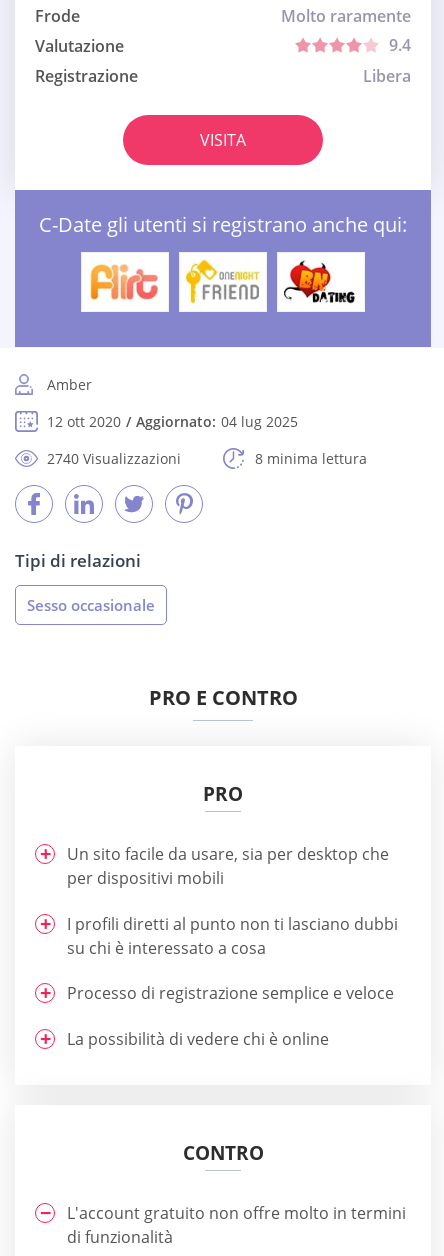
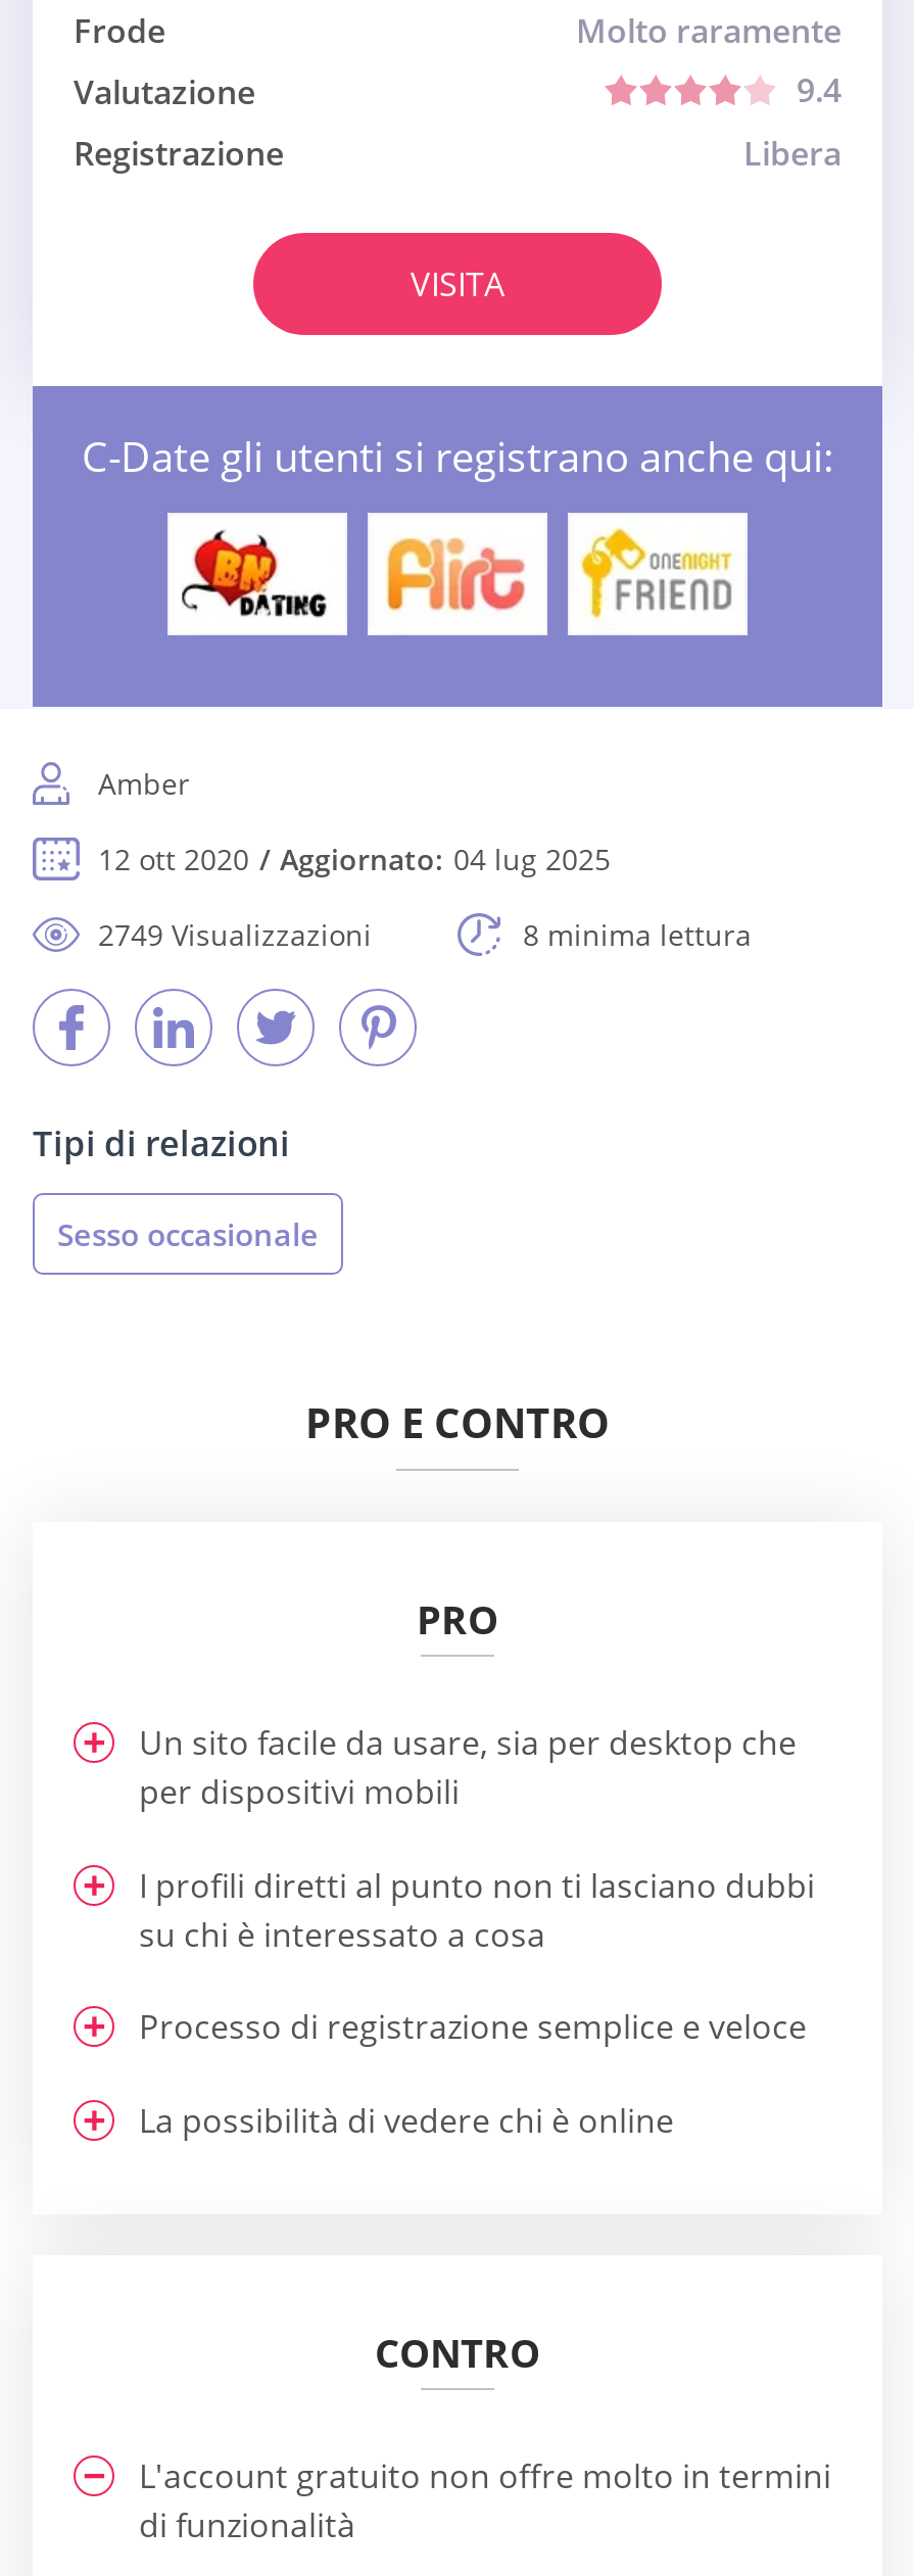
- [image]
+ [image]

- [image]
+ [image]

- [image]
+ [image]

- 2740 Visualizzazioni
+ 2749 Visualizzazioni
